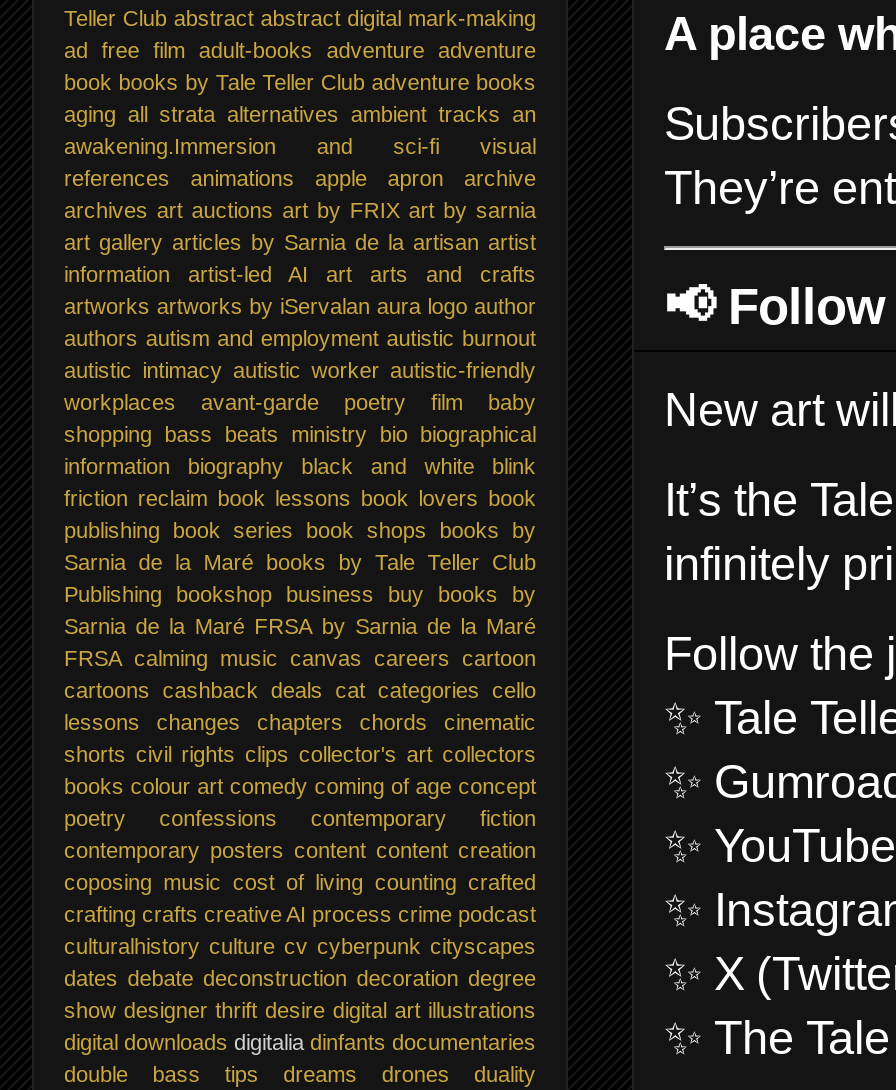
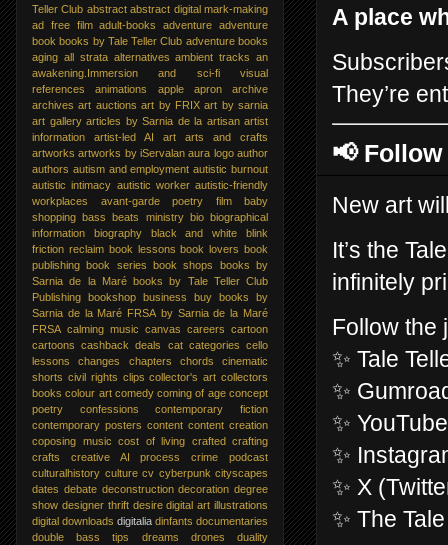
- coposing music cost of living counting crafted
- crafting crafts creative AI process crime podcast
+ coposing music cost of living crafted crafting
+ crafts
+ creative AI process
+ crime podcast
